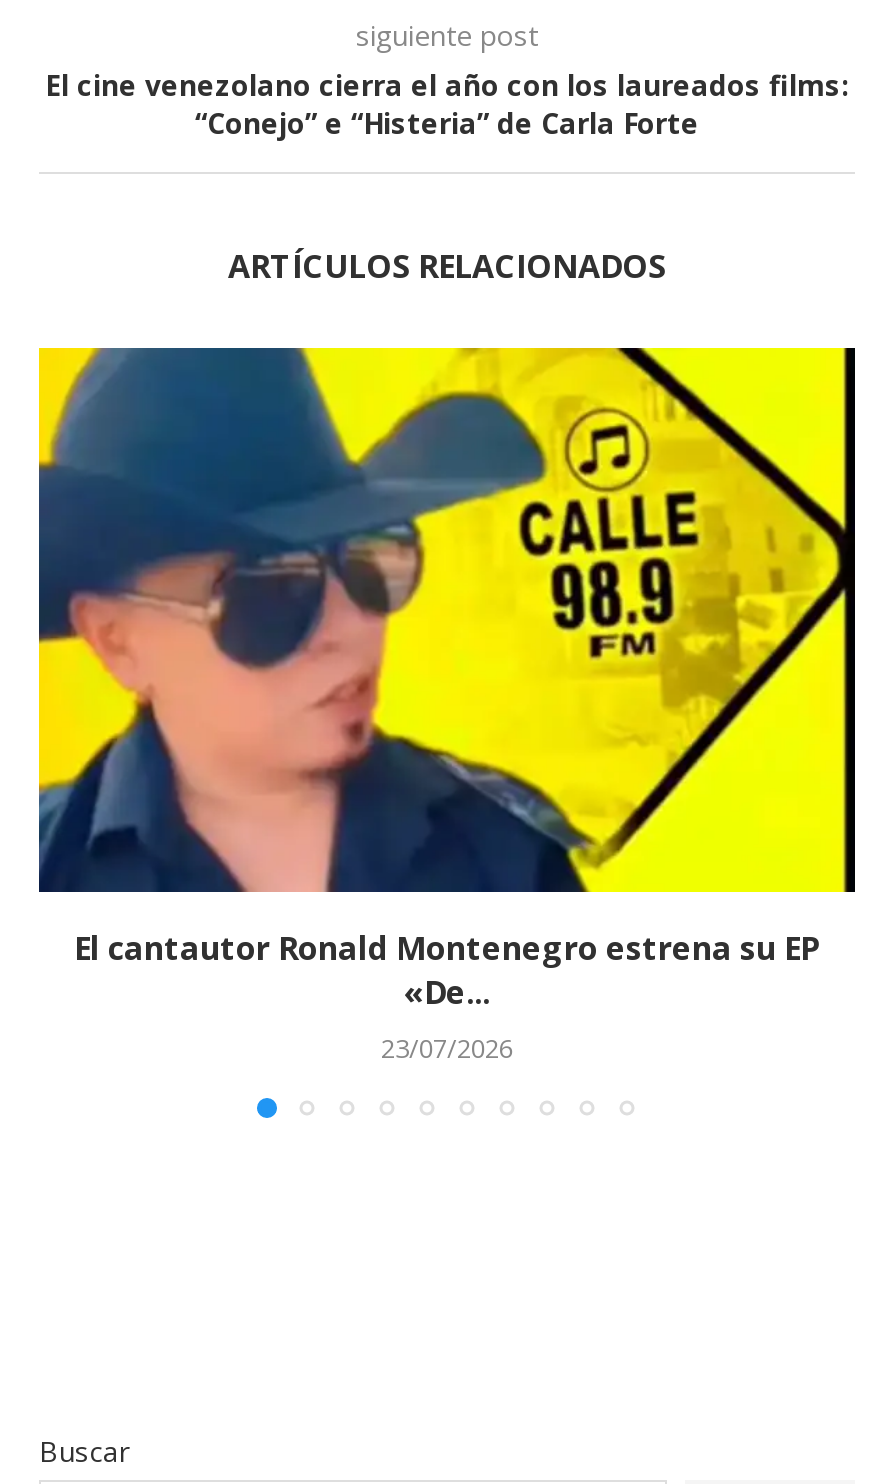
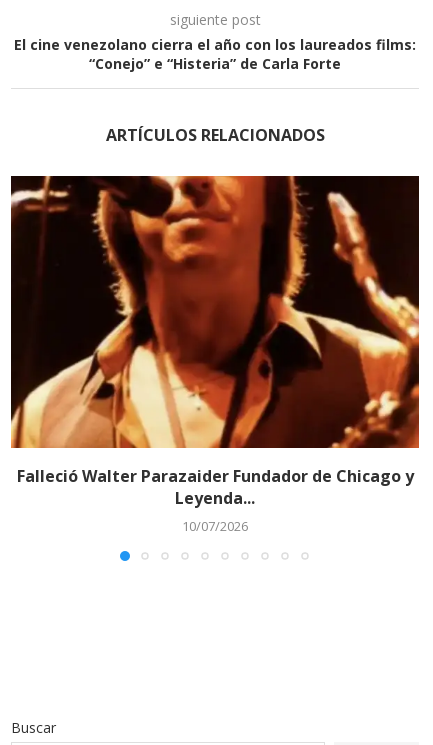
- [image]
- El cantautor Ronald Montenegro estrena su EP
- «De...
- 23/07/2026
+ [image]
+ Falleció Walter Parazaider Fundador de Chicago y
+ Leyenda...
+ 10/07/2026
